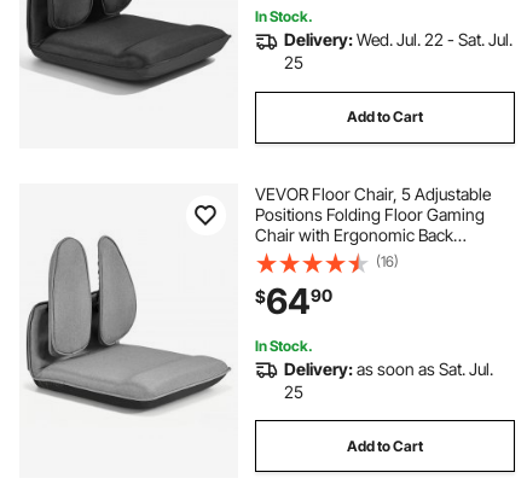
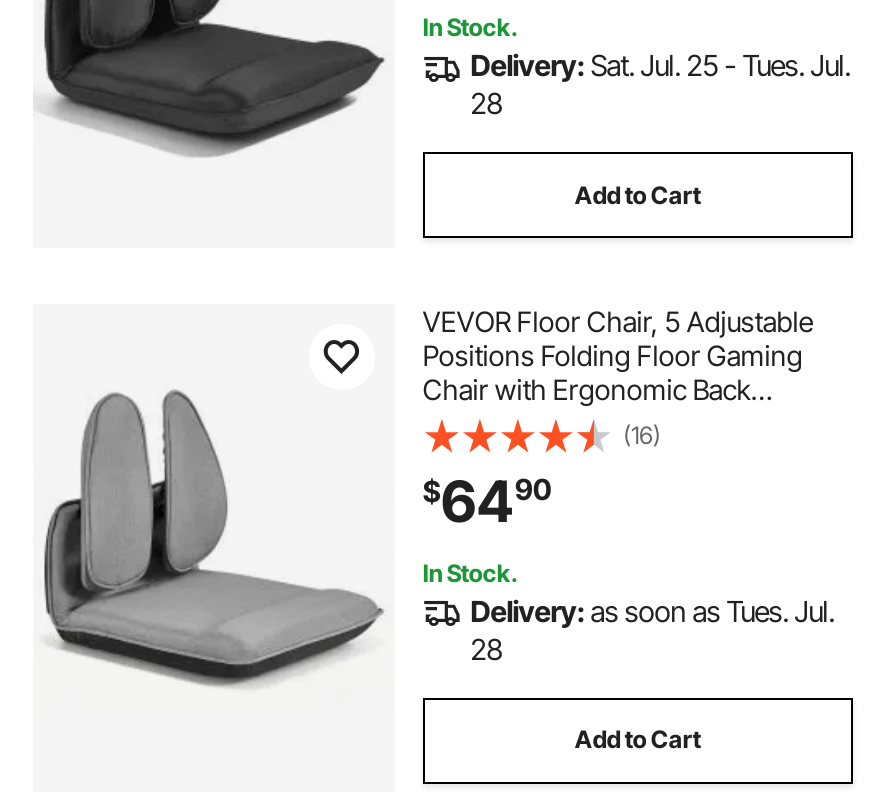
- Delivery: Wed. Jul. 22 - Sat. Jul.
+ Delivery: Sat. Jul. 25 - Tues. Jul.

- 25
+ 28

- Delivery: as soon as Sat. Jul.
+ Delivery: as soon as Tues. Jul.

- 25
+ 28
